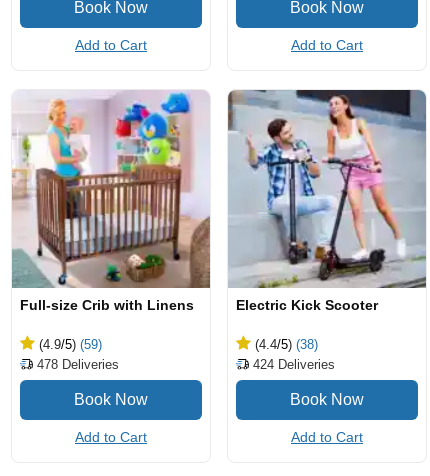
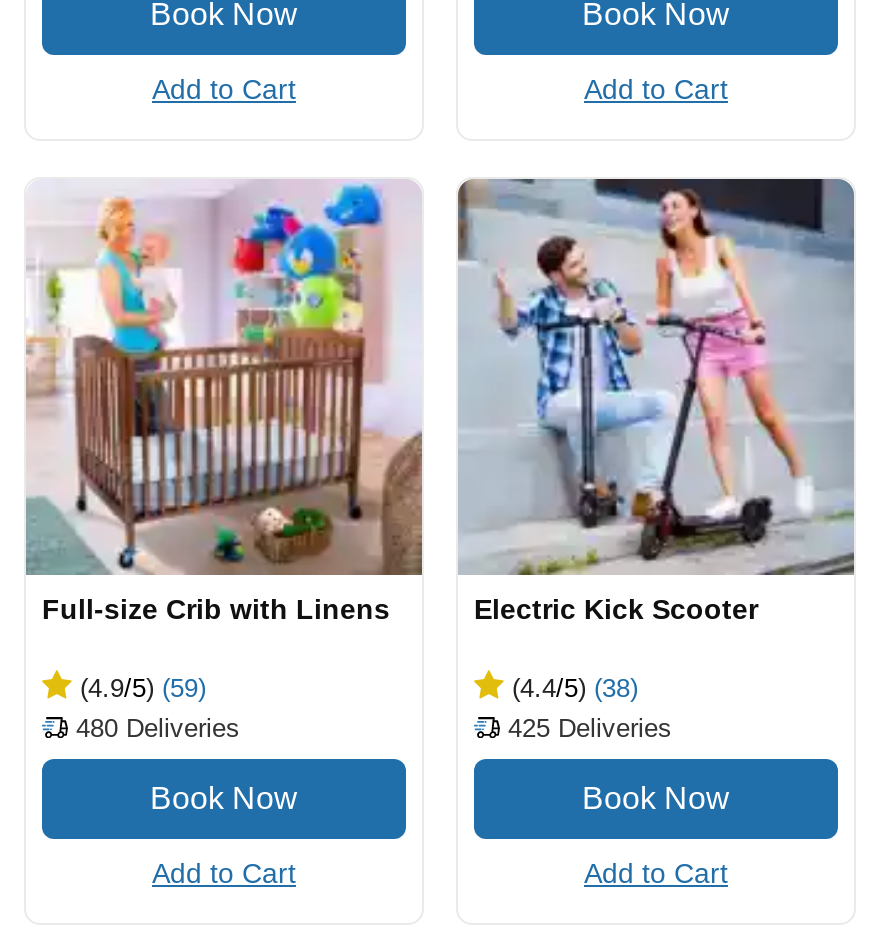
- 478 Deliveries
+ 480 Deliveries

- 424 Deliveries
+ 425 Deliveries
